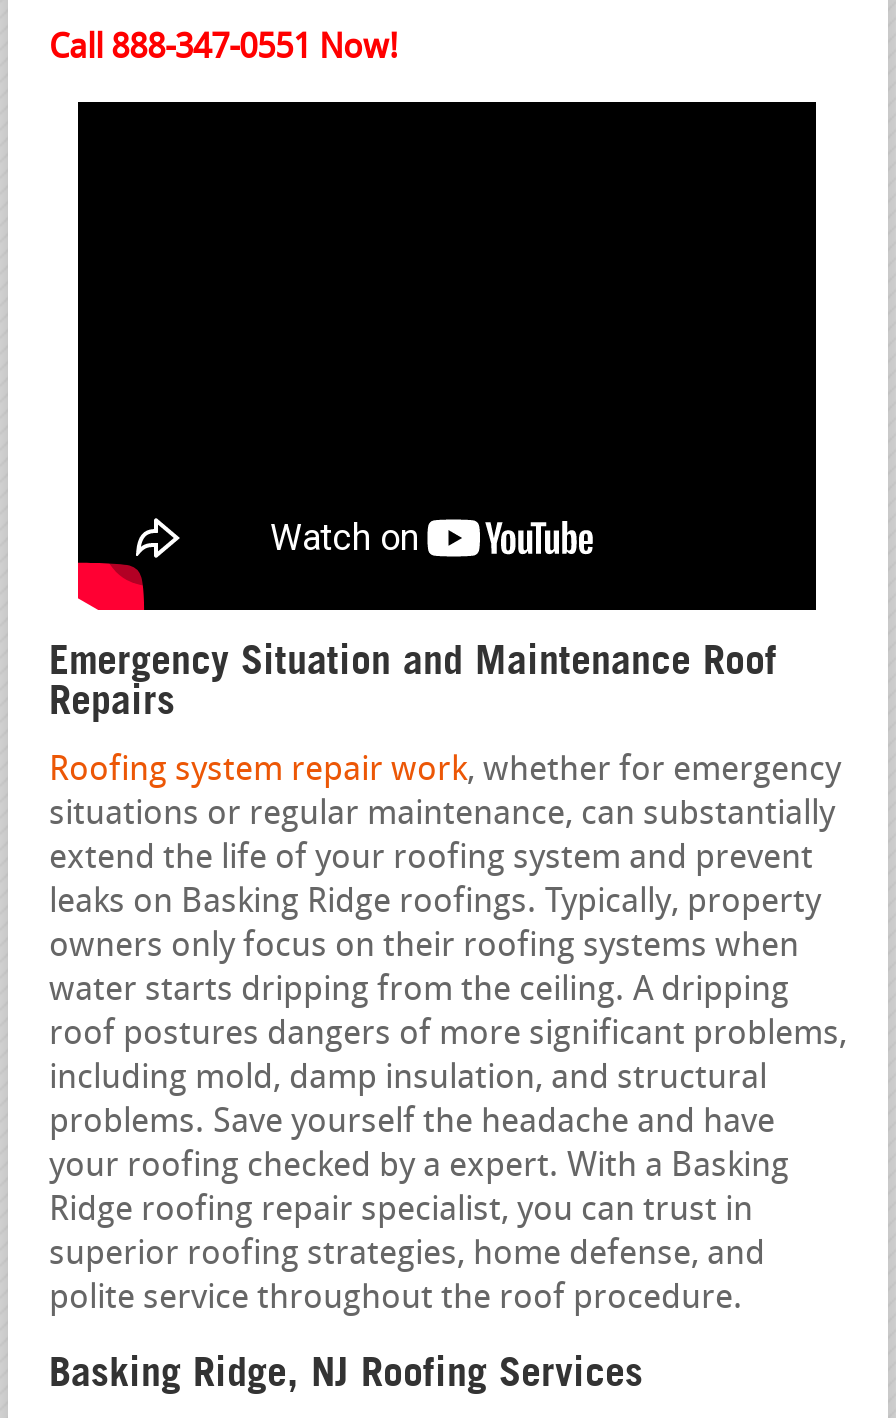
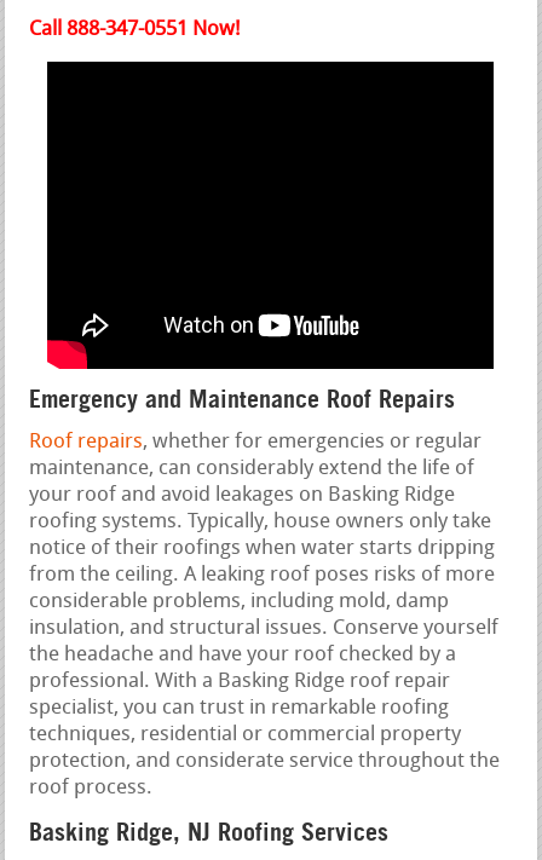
- Emergency Situation and Maintenance Roof
- Repairs
+ Emergency and Maintenance Roof Repairs

- Roofing system repair work, whether for emergency
- situations or regular maintenance, can substantially
- extend the life of your roofing system and prevent
- leaks on Basking Ridge roofings. Typically, property
- owners only focus on their roofing systems when
- water starts dripping from the ceiling. A dripping
- roof postures dangers of more significant problems,
- including mold, damp insulation, and structural
- problems. Save yourself the headache and have
- your roofing checked by a expert. With a Basking
- Ridge roofing repair specialist, you can trust in
- superior roofing strategies, home defense, and
- polite service throughout the roof procedure.
+ Roof repairs, whether for emergencies or regular
+ maintenance, can considerably extend the life of
+ your roof and avoid leakages on Basking Ridge
+ roofing systems. Typically, house owners only take
+ notice of their roofings when water starts dripping
+ from the ceiling. A leaking roof poses risks of more
+ considerable problems, including mold, damp
+ insulation, and structural issues. Conserve yourself
+ the headache and have your roof checked by a
+ professional. With a Basking Ridge roof repair
+ specialist, you can trust in remarkable roofing
+ techniques, residential or commercial property
+ protection, and considerate service throughout the
+ roof process.
